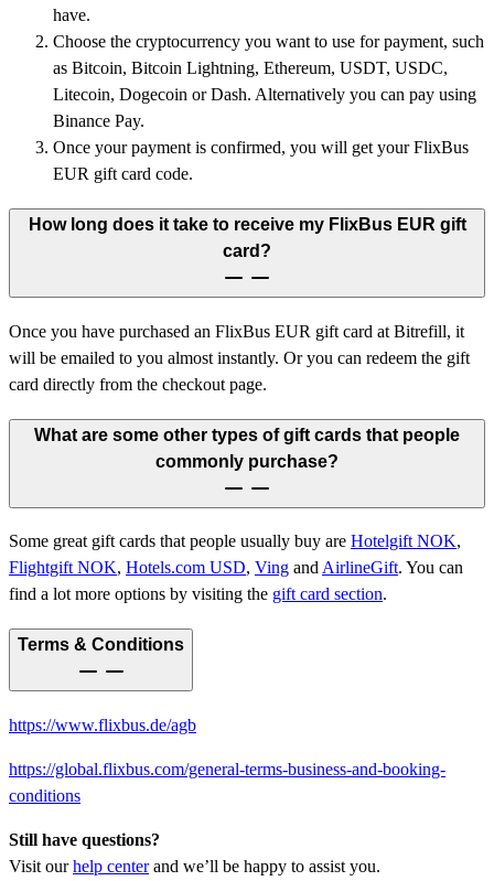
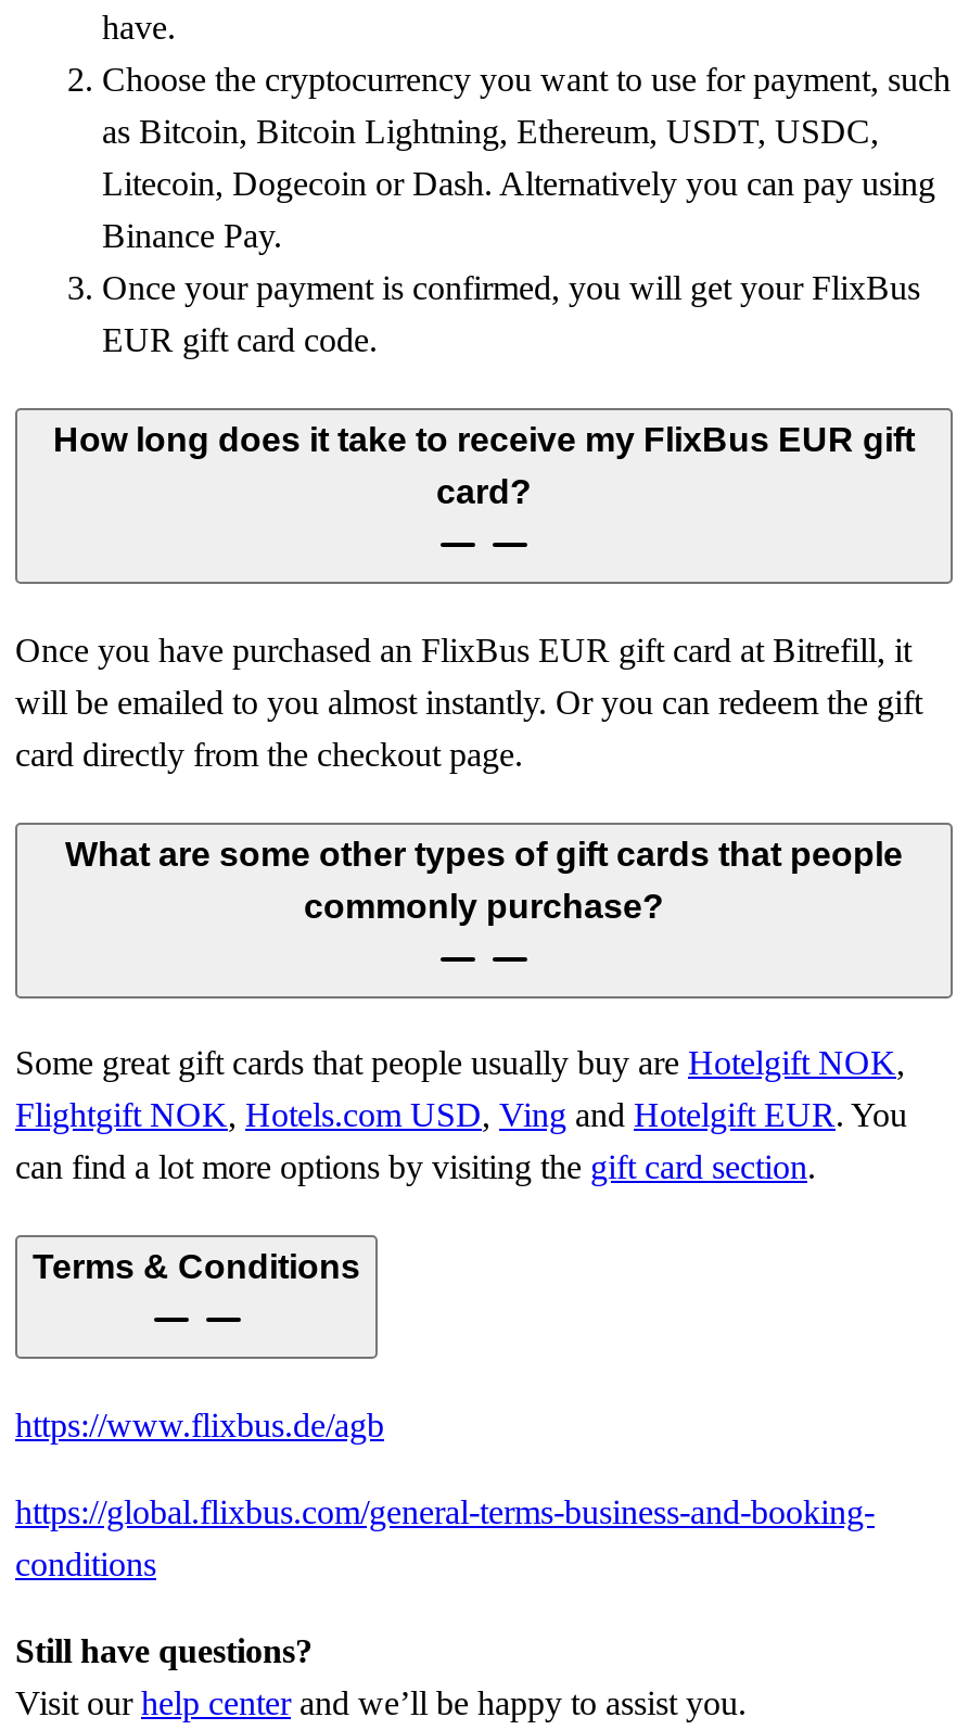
- Flightgift NOK, Hotels.com USD, Ving and AirlineGift. You can
- find a lot more options by visiting the gift card section.
+ Flightgift NOK, Hotels.com USD, Ving and Hotelgift EUR. You
+ can find a lot more options by visiting the gift card section.
